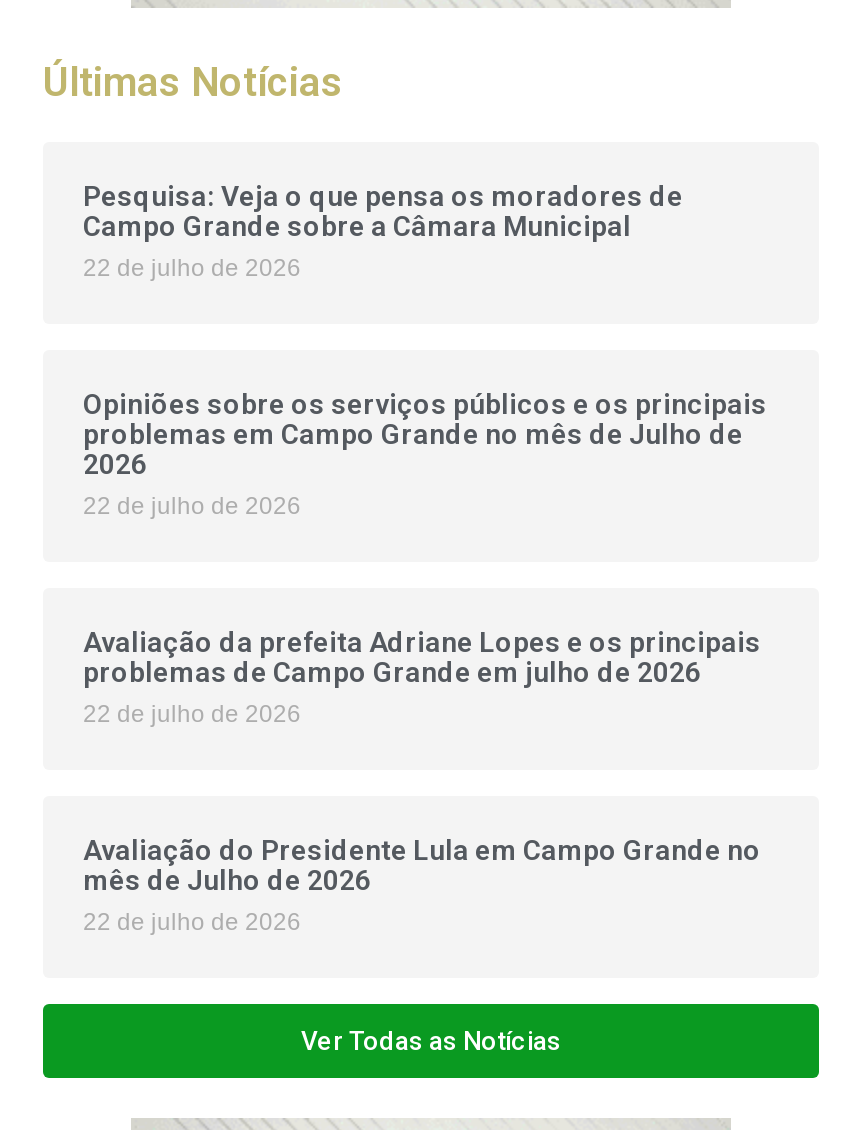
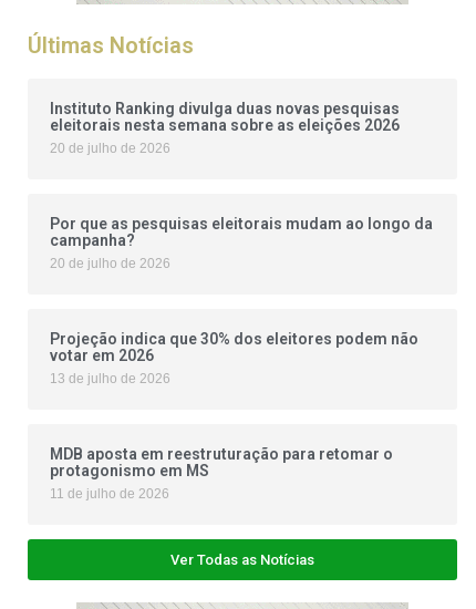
- Pesquisa: Veja o que pensa os moradores de
- Campo Grande sobre a Câmara Municipal
- 22 de julho de 2026
+ Instituto Ranking divulga duas novas pesquisas
+ eleitorais nesta semana sobre as eleições 2026
+ 20 de julho de 2026

- Opiniões sobre os serviços públicos e os principais
- problemas em Campo Grande no mês de Julho de
- 2026
- 22 de julho de 2026
+ Por que as pesquisas eleitorais mudam ao longo da
+ campanha?
+ 20 de julho de 2026

- Avaliação da prefeita Adriane Lopes e os principais
- problemas de Campo Grande em julho de 2026
- 22 de julho de 2026
+ Projeção indica que 30% dos eleitores podem não
+ votar em 2026
+ 13 de julho de 2026

- Avaliação do Presidente Lula em Campo Grande no
- mês de Julho de 2026
- 22 de julho de 2026
+ MDB aposta em reestruturação para retomar o
+ protagonismo em MS
+ 11 de julho de 2026
